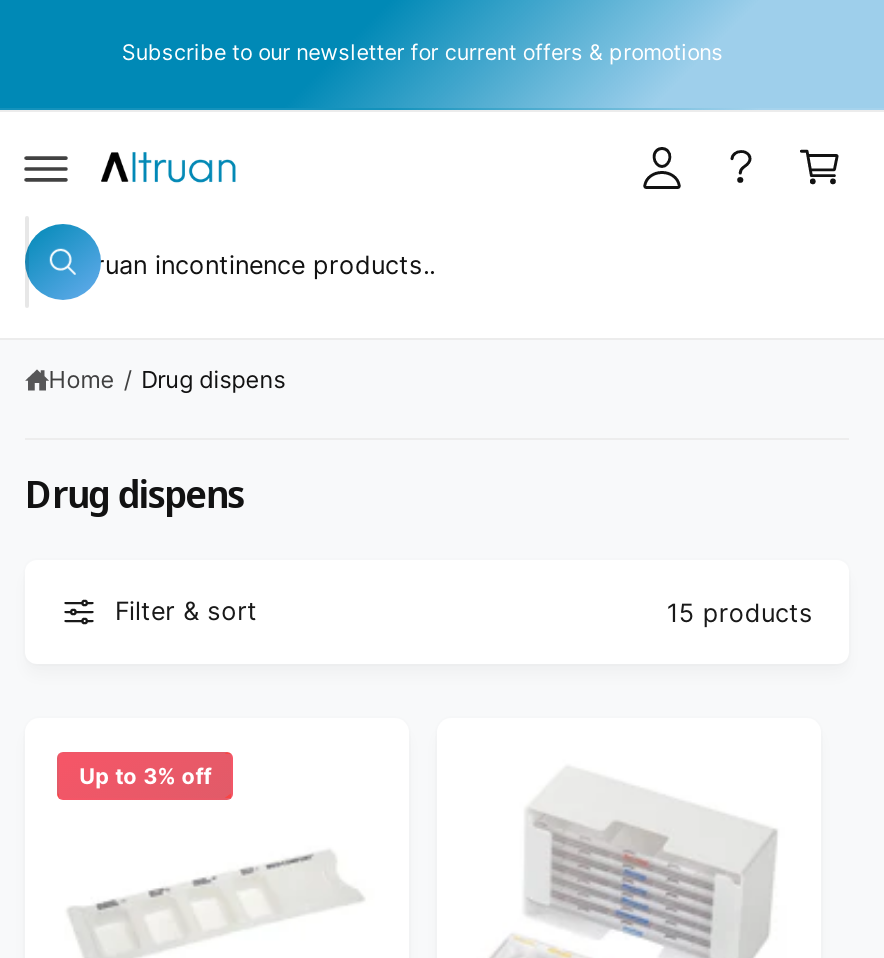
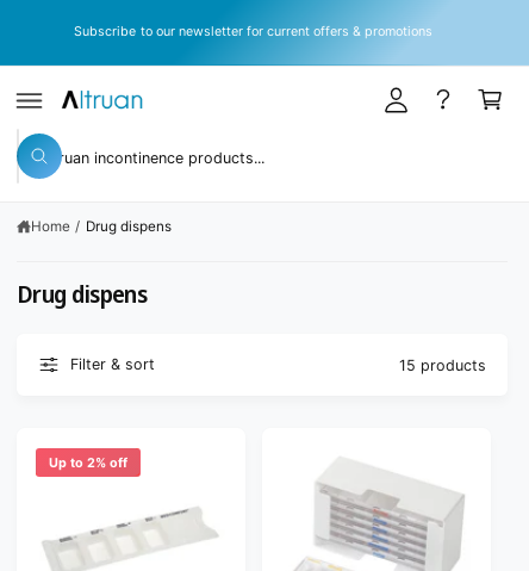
- Up to 3% off
+ Up to 2% off
